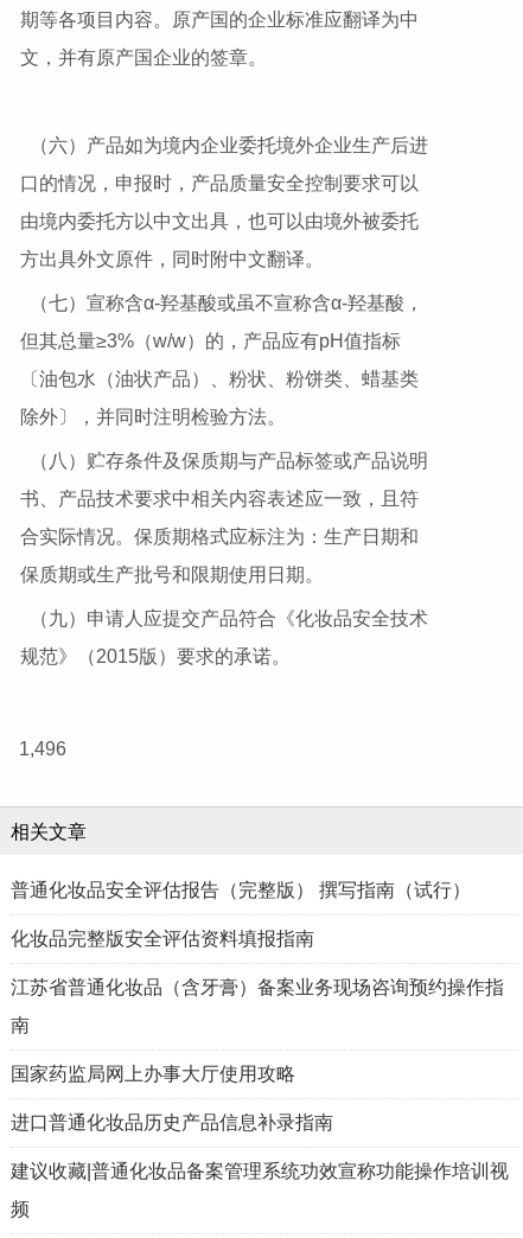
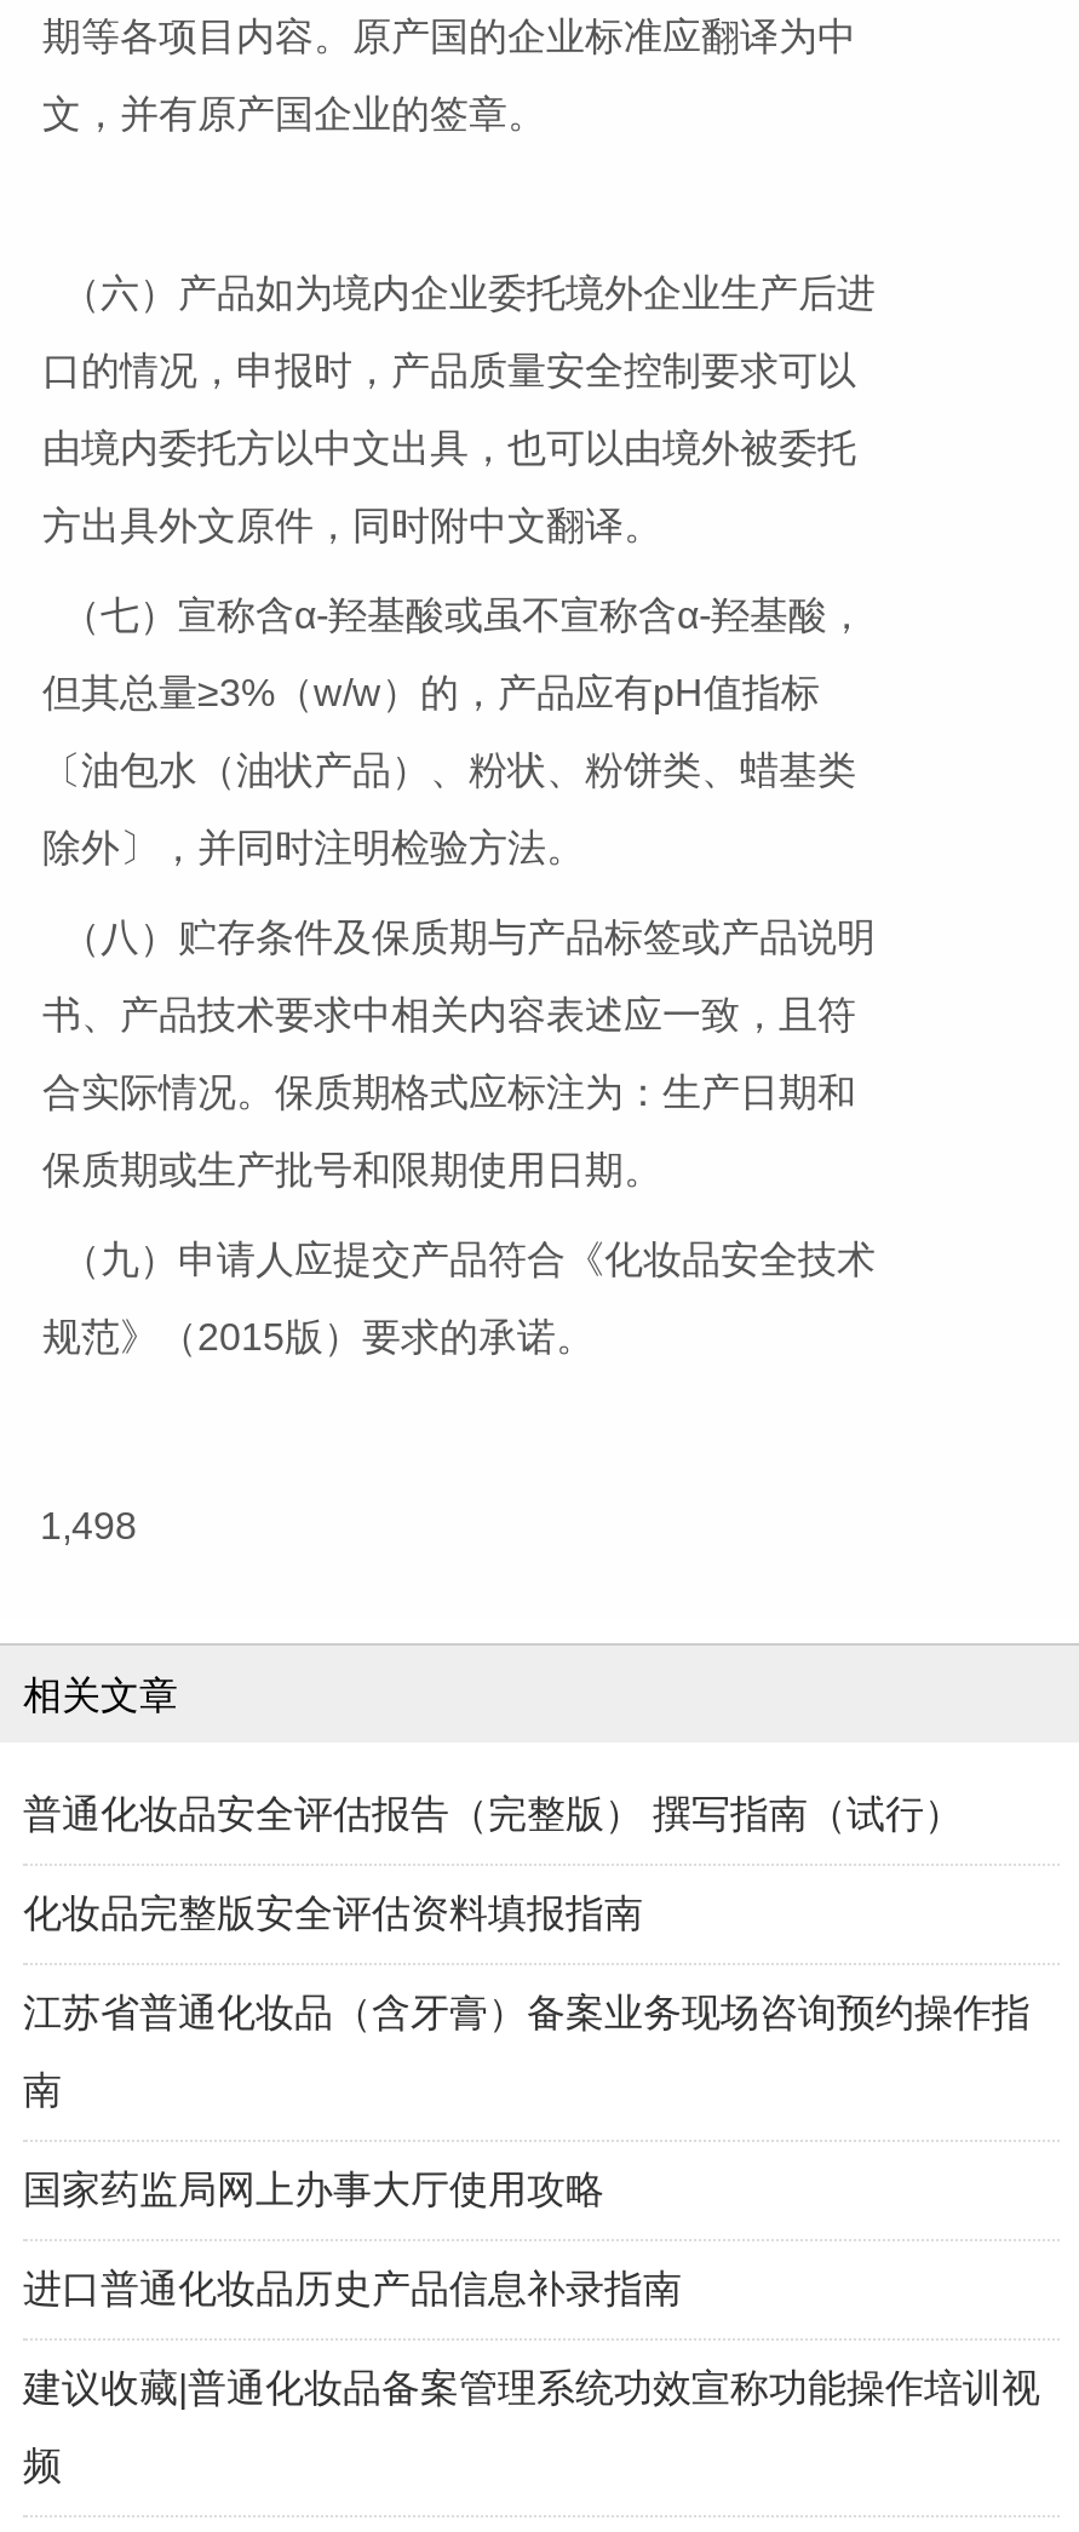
- 1,496
+ 1,498
